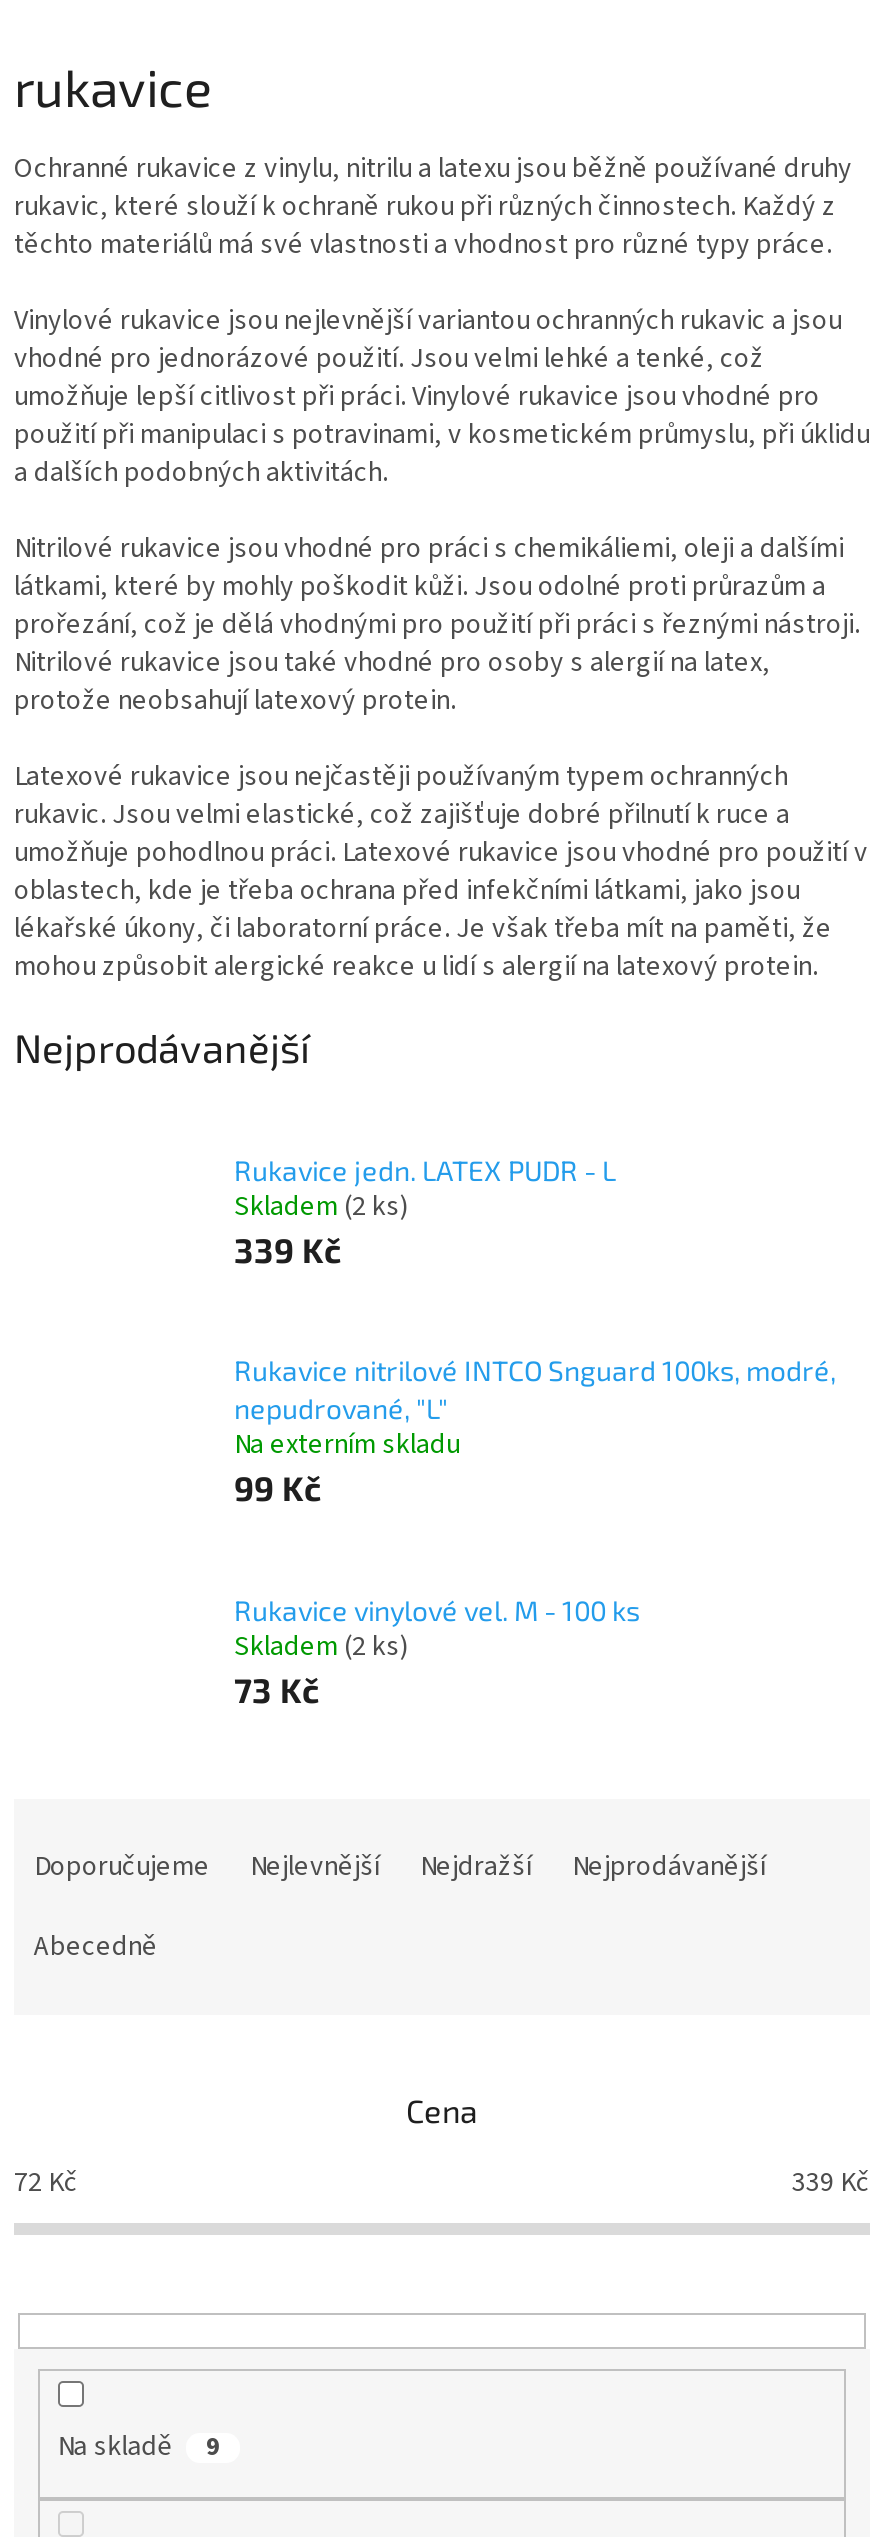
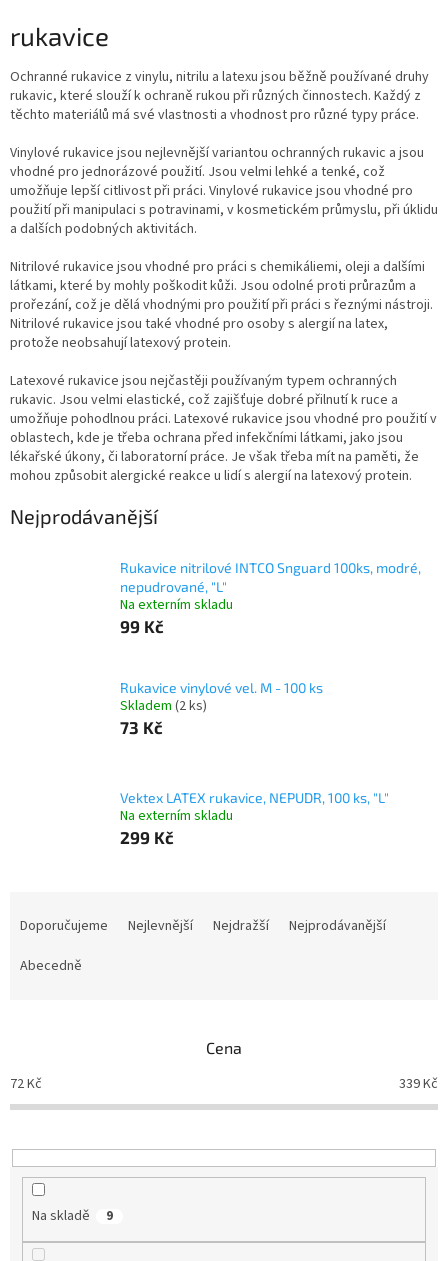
- Rukavice jedn. LATEX PUDR - L
- Skladem (2 ks)
- 339 Kč

moved up: Rukavice nitrilové INTCO Snguard 100ks, modré, | nepudrované, "L" | Na externím skladu | 99 Kč | Rukavice vinylové vel. M - 100 ks | Skladem (2 ks) | 73 Kč

+ Vektex LATEX rukavice, NEPUDR, 100 ks, "L"
+ Na externím skladu
+ 299 Kč
